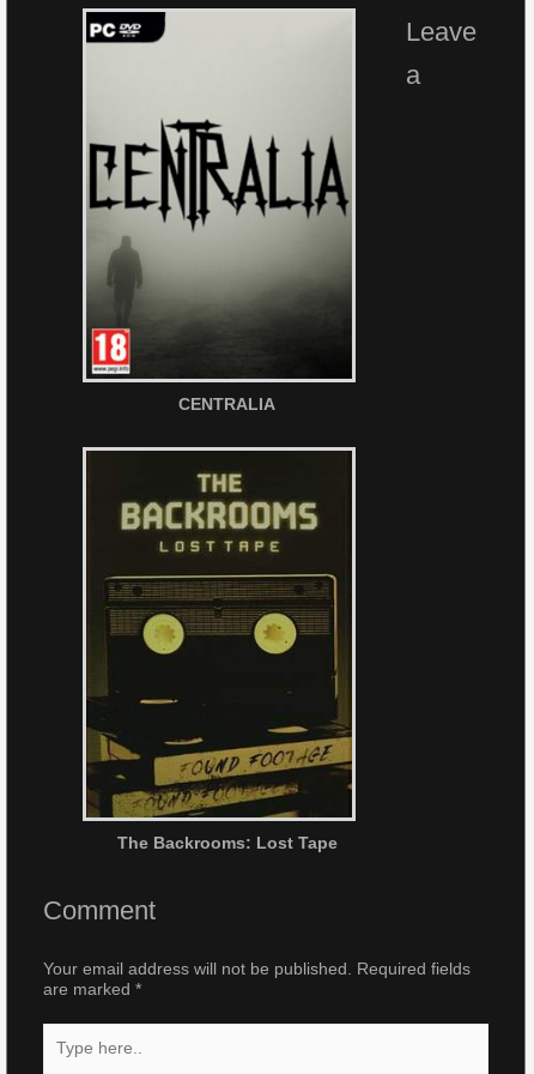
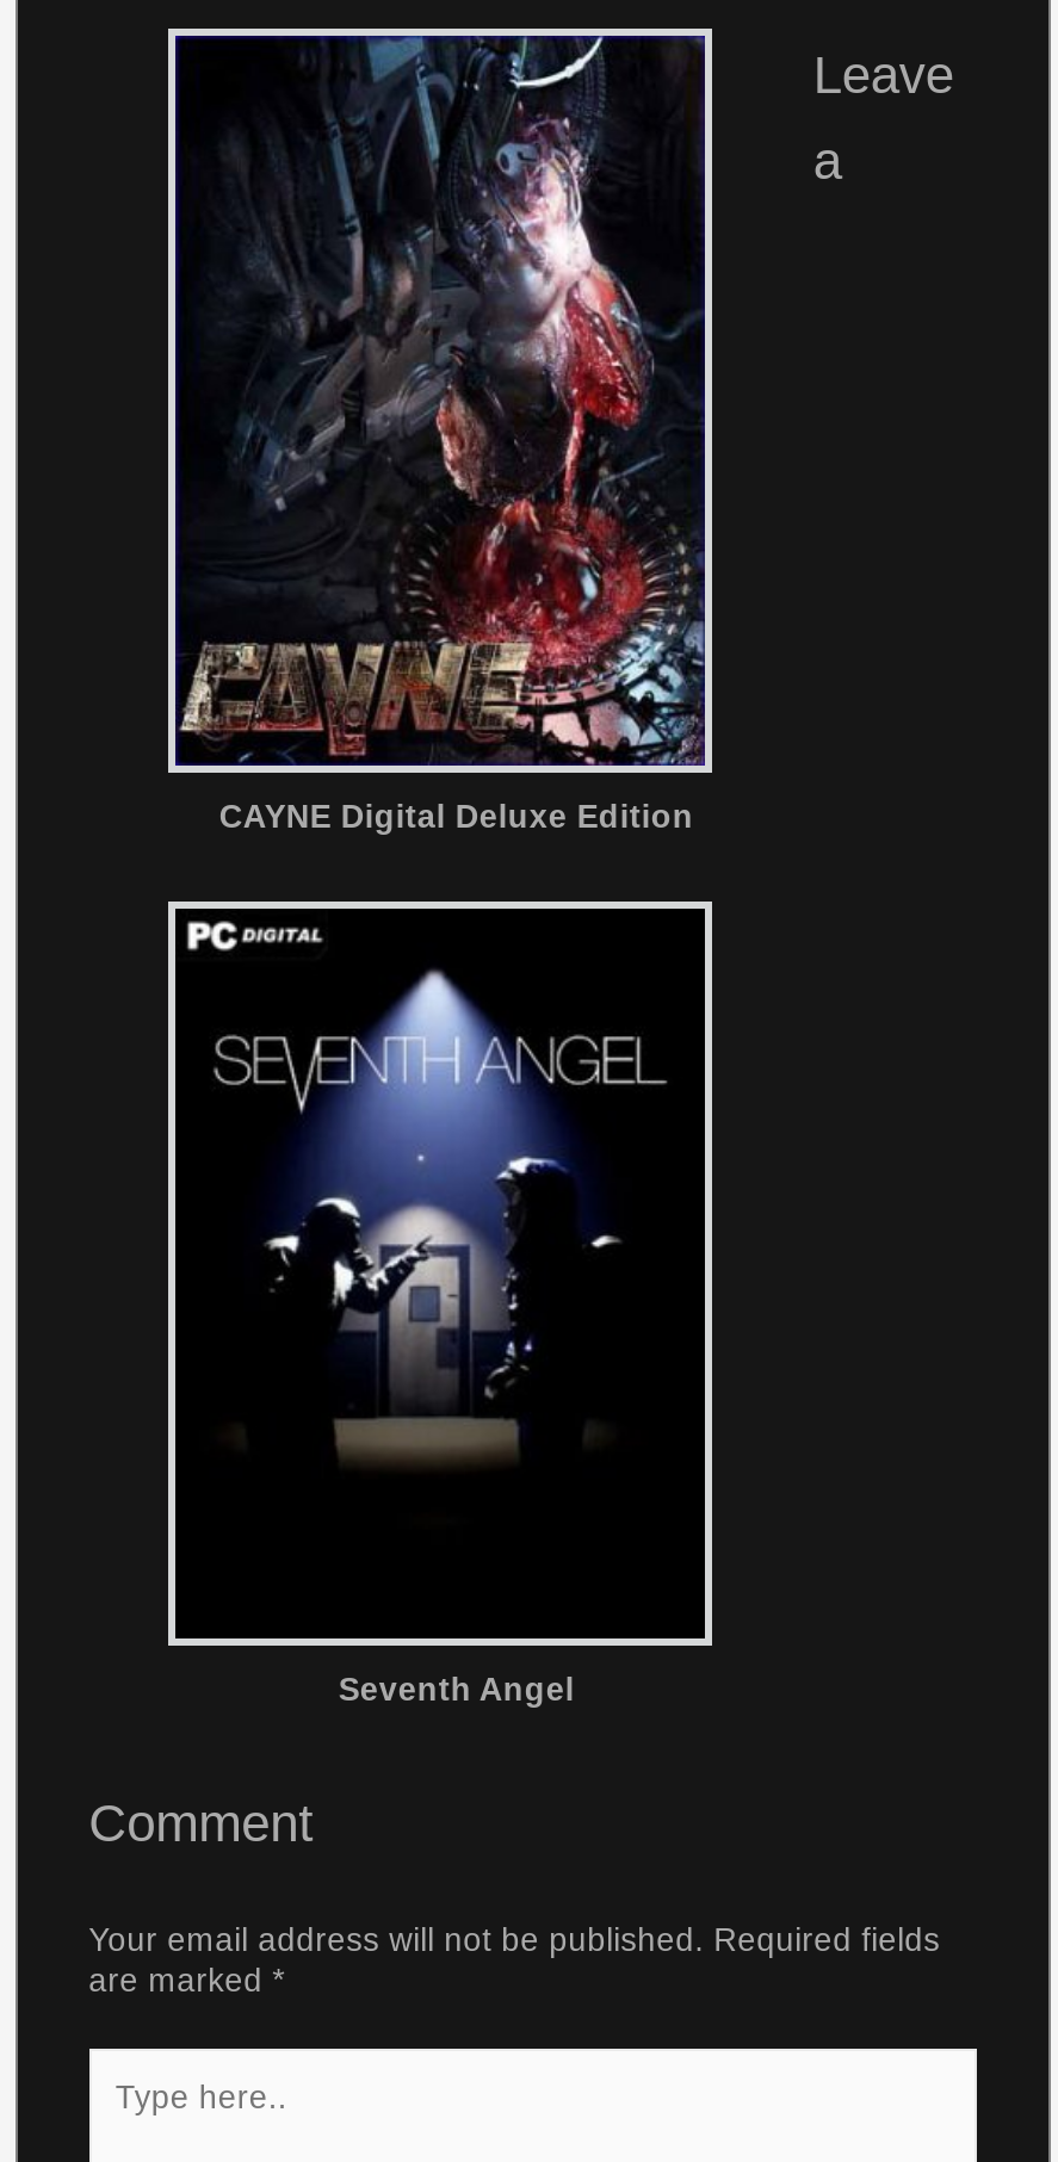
- [image]
- CENTRALIA
+ [image]
+ CAYNE Digital Deluxe Edition

- [image]
- The Backrooms: Lost Tape
+ [image]
+ Seventh Angel
